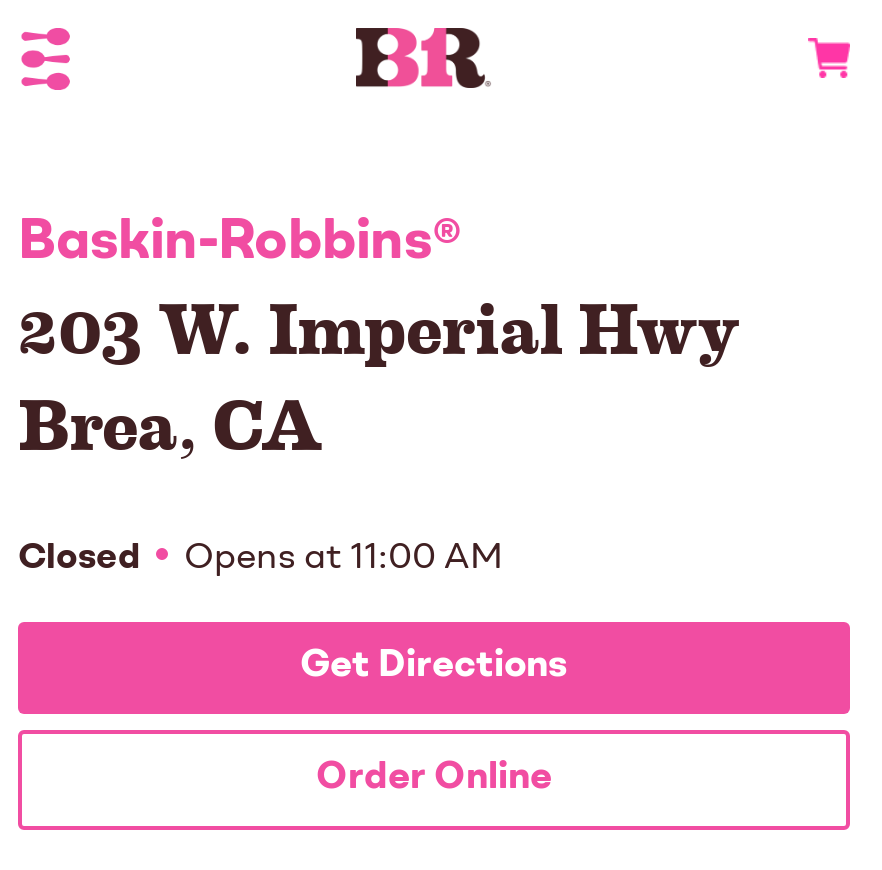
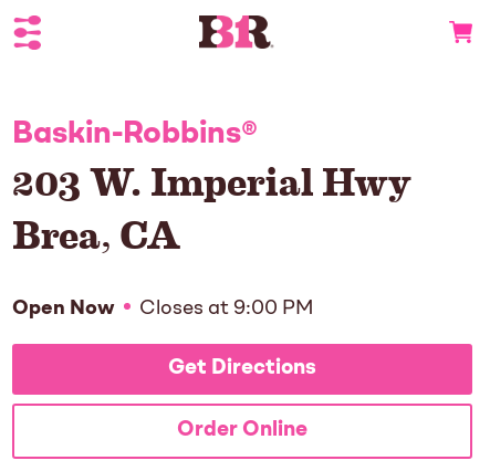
- Closed
- Opens at 11:00 AM
+ Open Now
+ Closes at 9:00 PM
